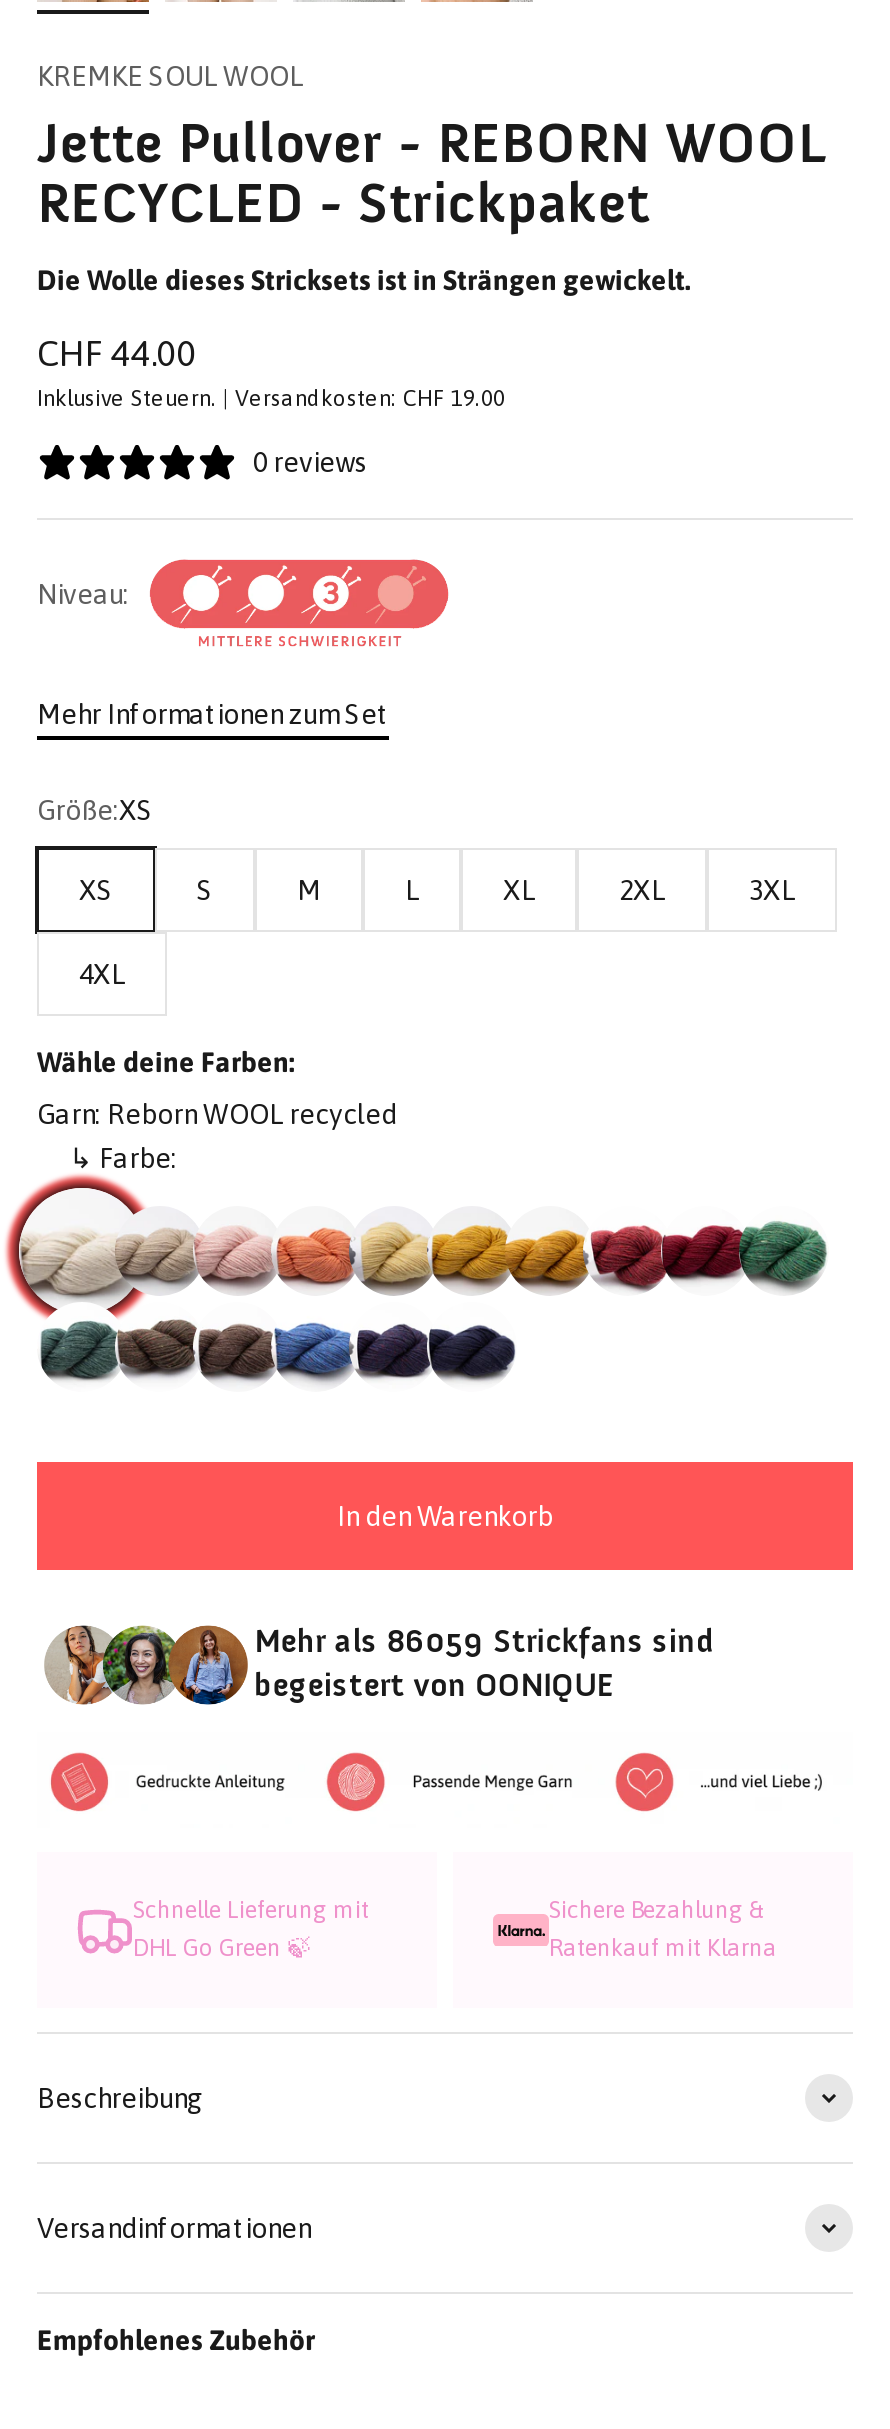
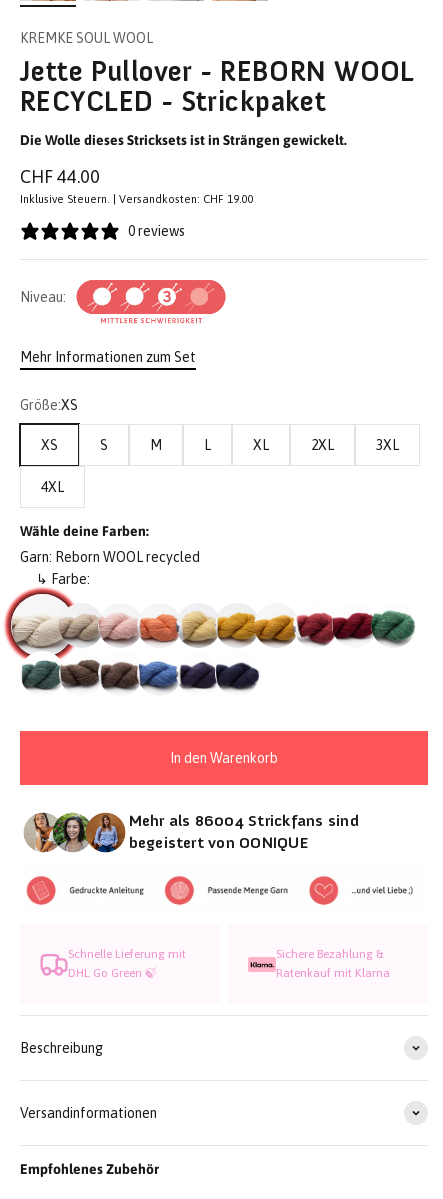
- Mehr als 86059 Strickfans sind
+ Mehr als 86004 Strickfans sind
